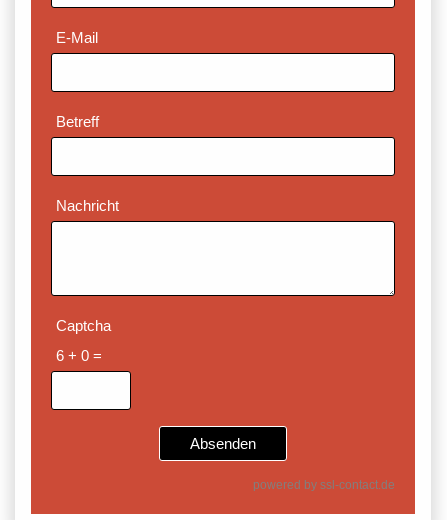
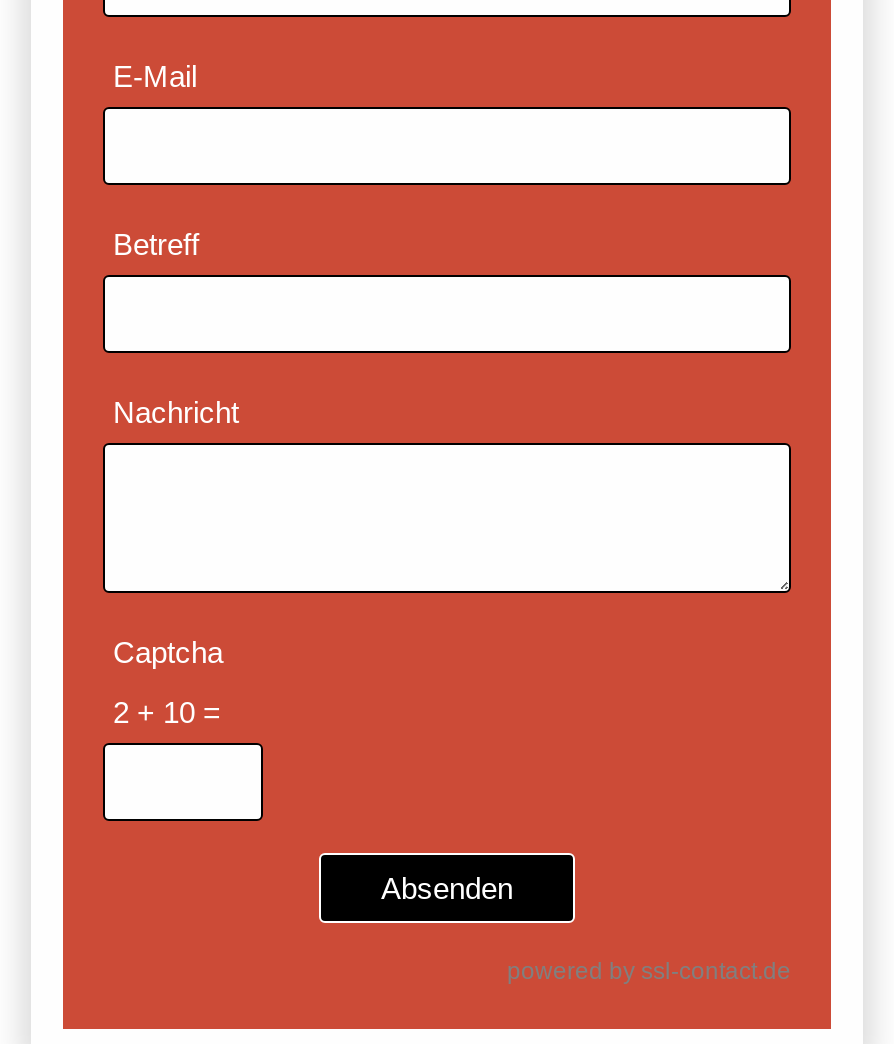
- 6 + 0 =
+ 2 + 10 =
